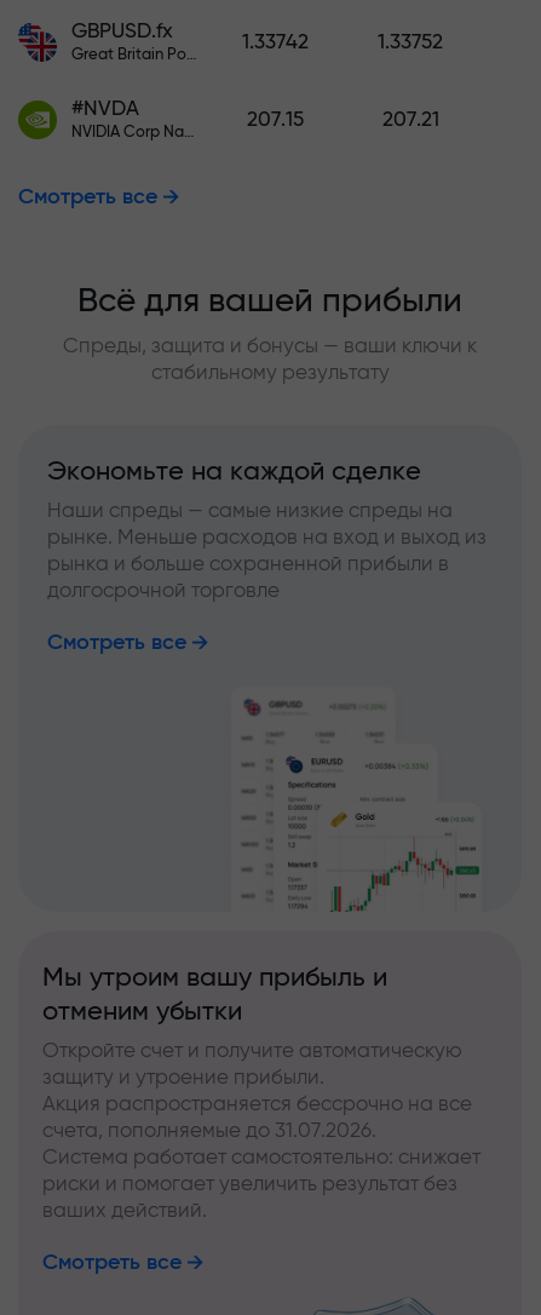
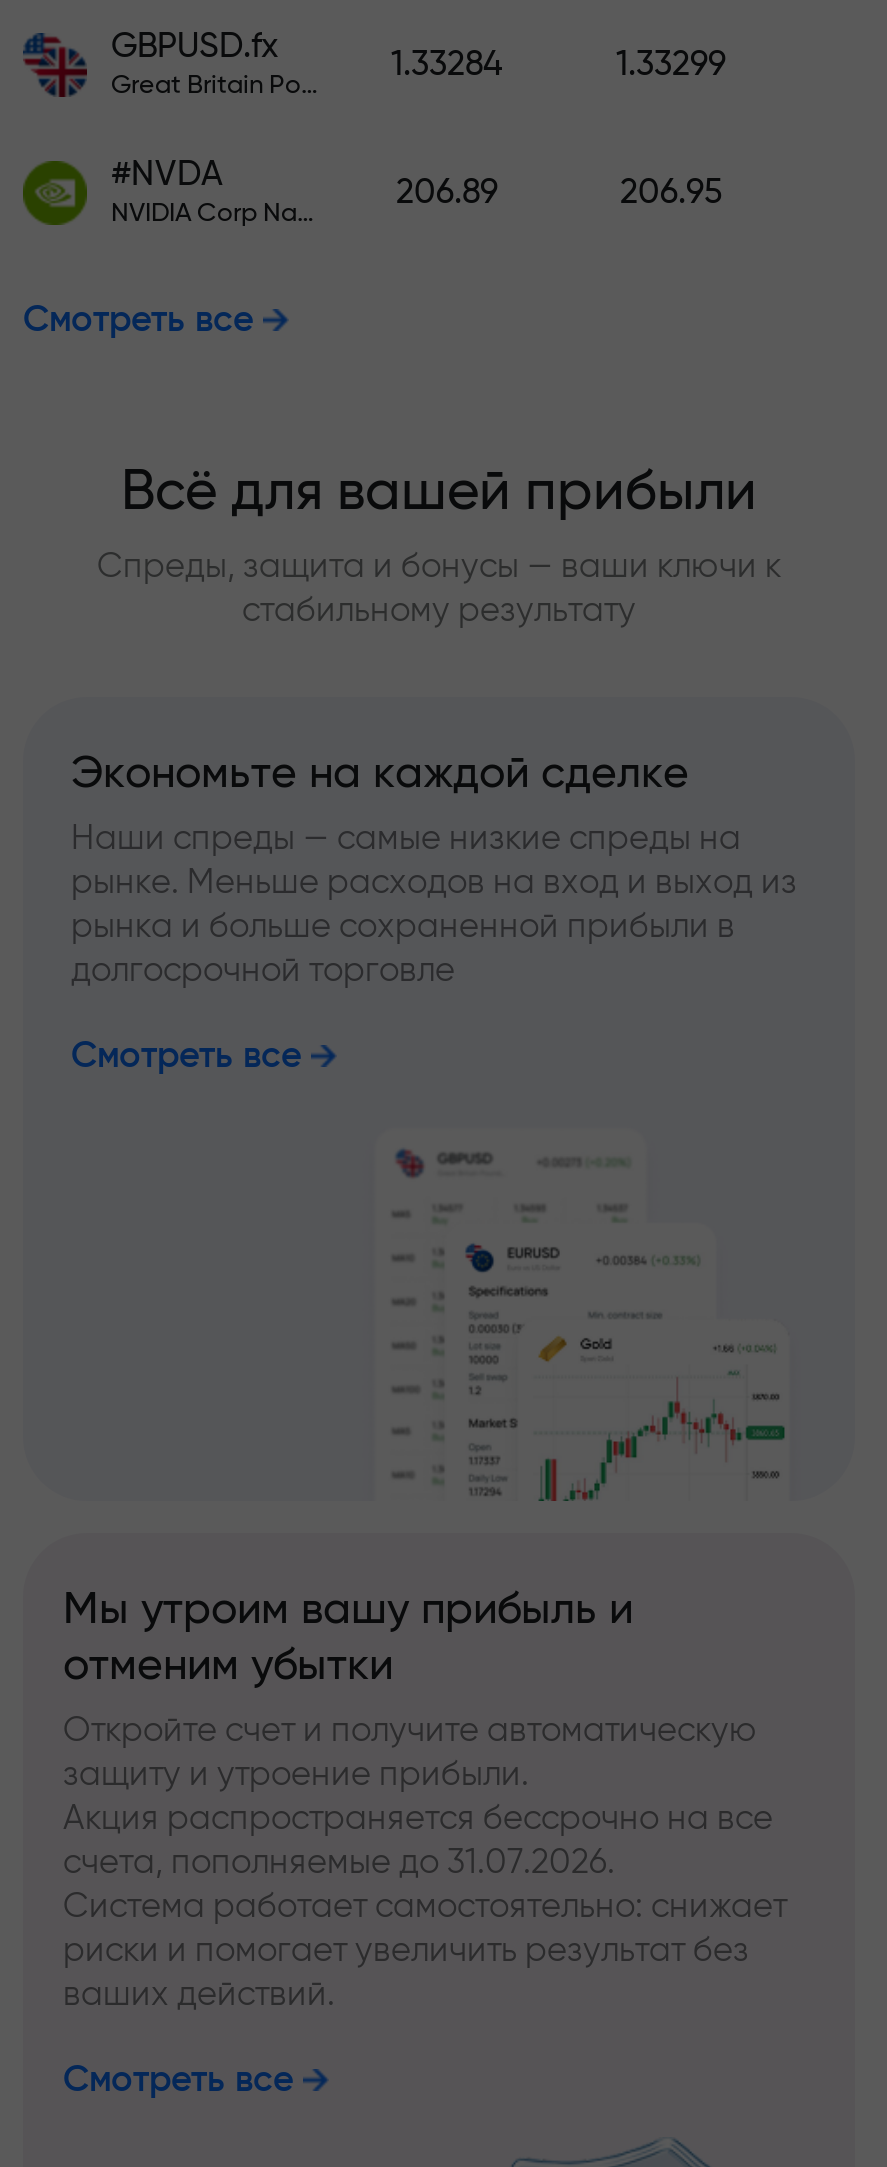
- 1.33742
+ 1.33284

- 1.33752
+ 1.33299

- 207.15
+ 206.89

- 207.21
+ 206.95
